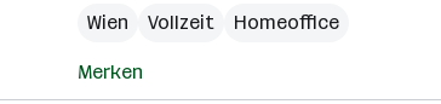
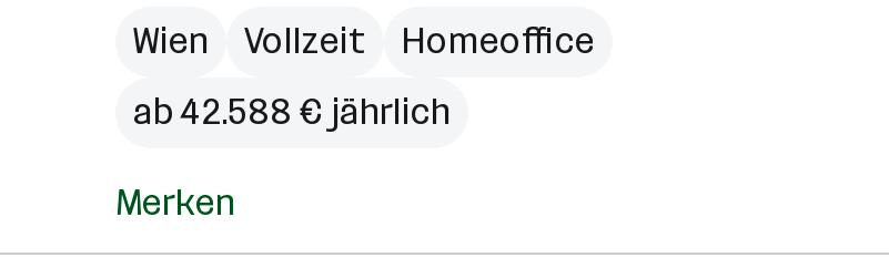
+ ab 42.588 € jährlich
